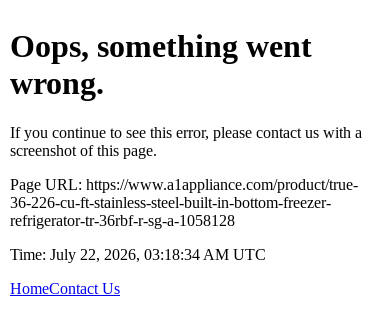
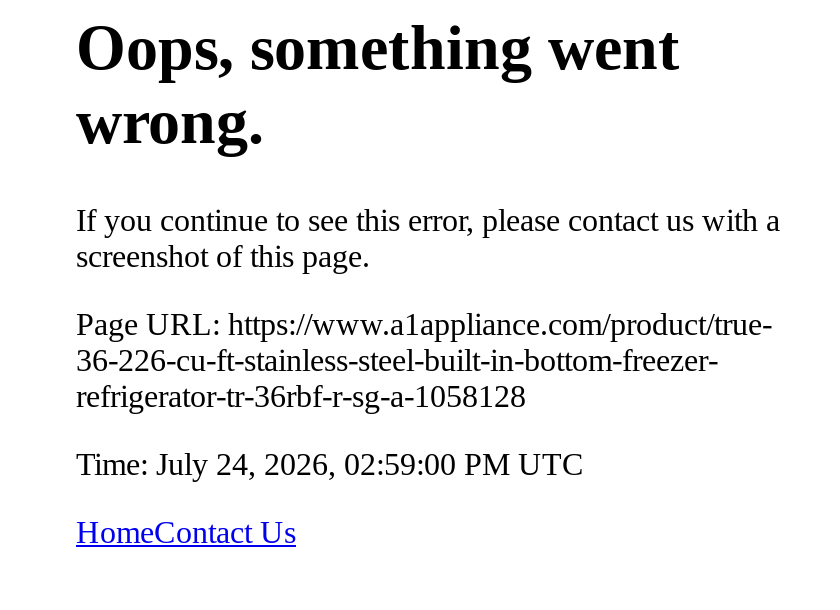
- Time: July 22, 2026, 03:18:34 AM UTC
+ Time: July 24, 2026, 02:59:00 PM UTC
